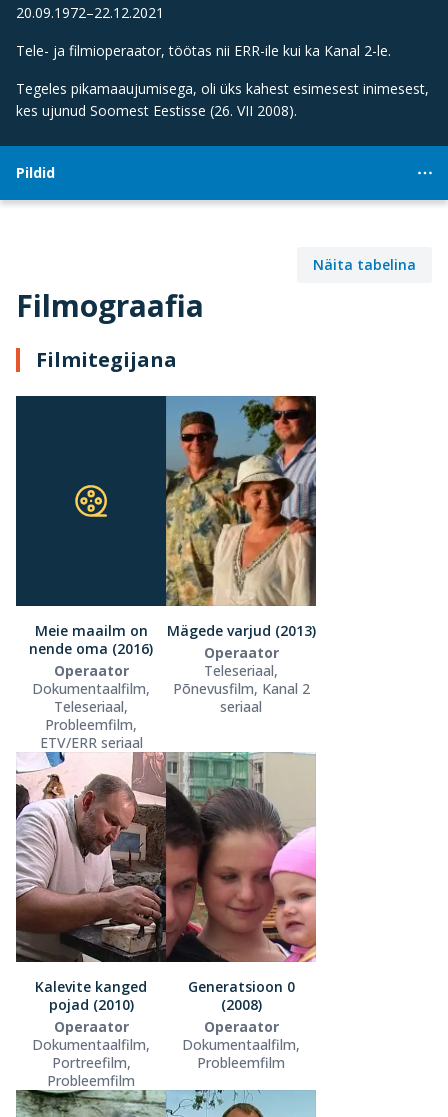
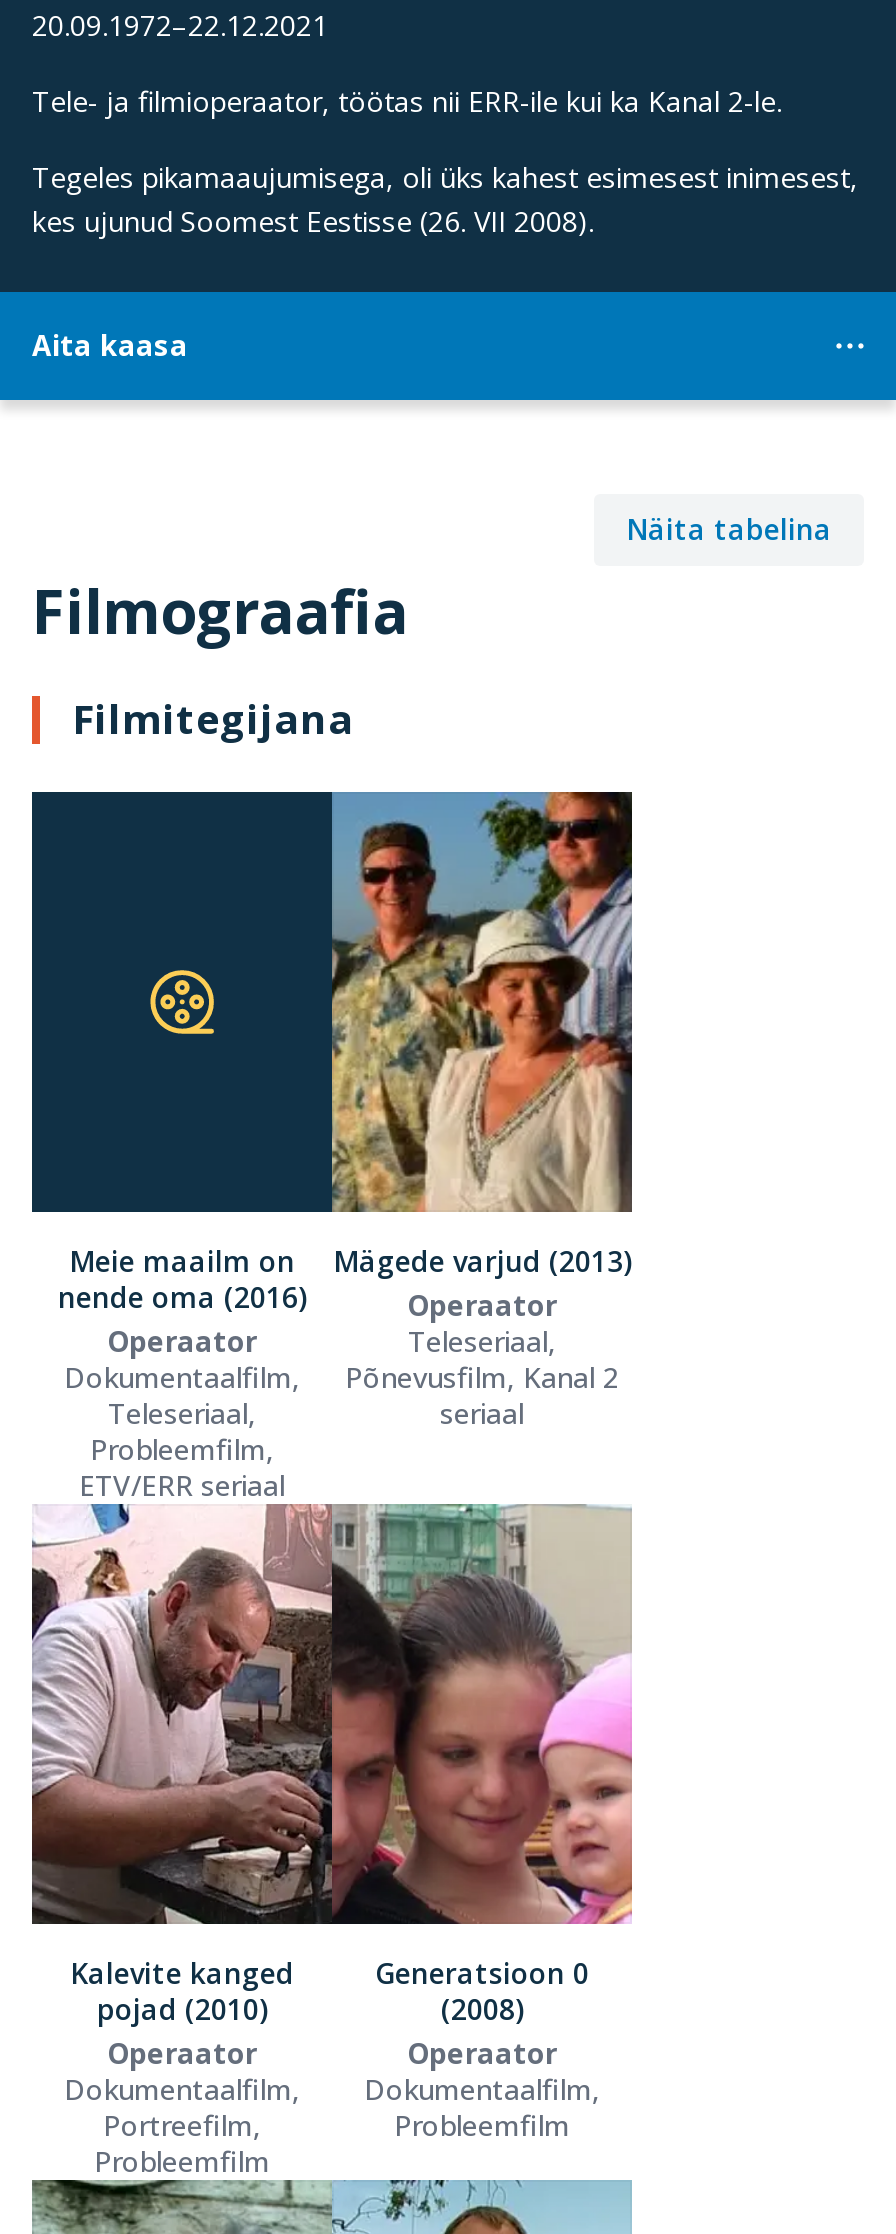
- Pildid
+ Aita kaasa
